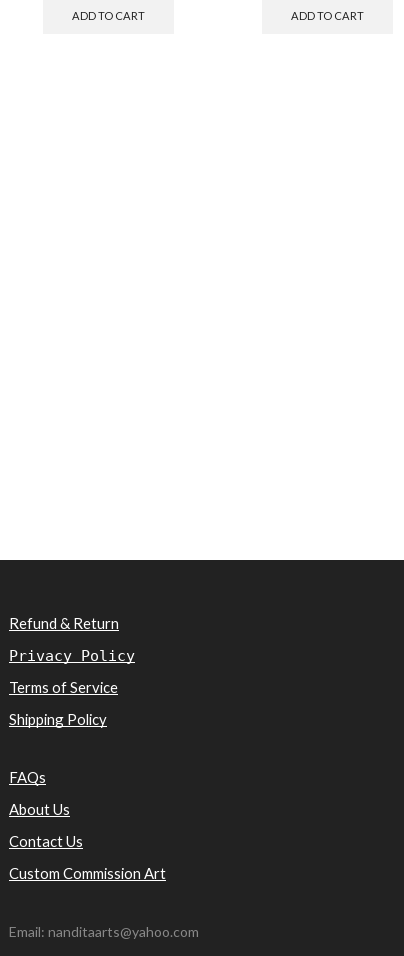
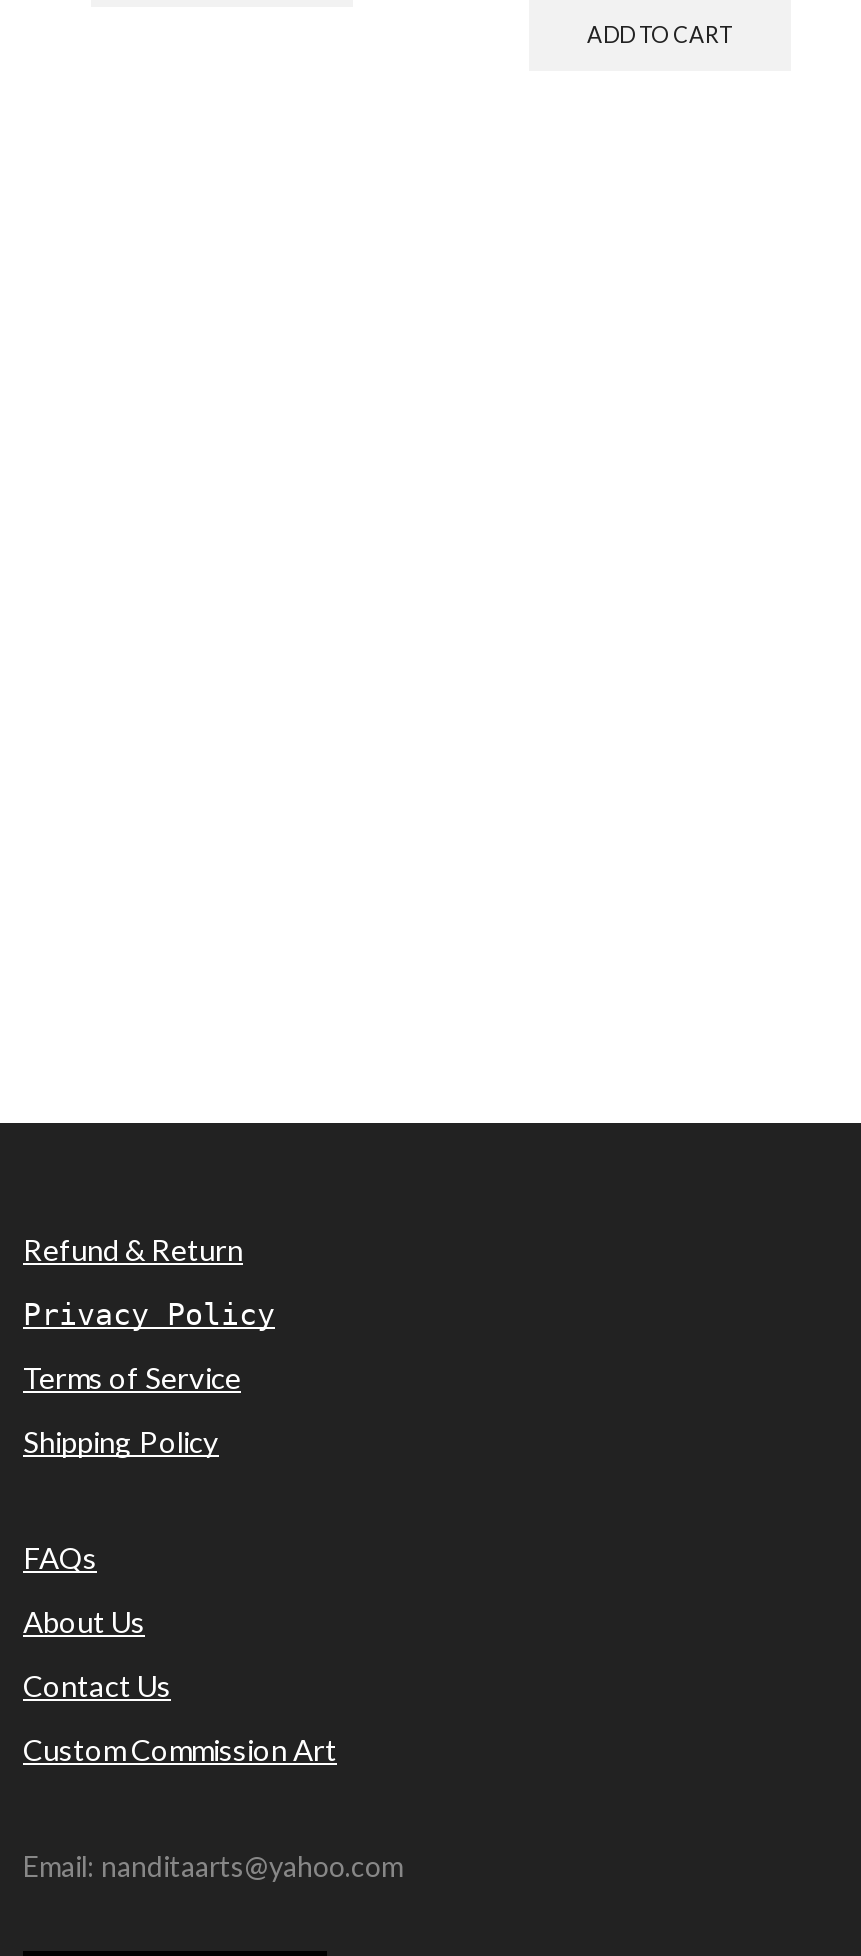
- ADD TO CART
